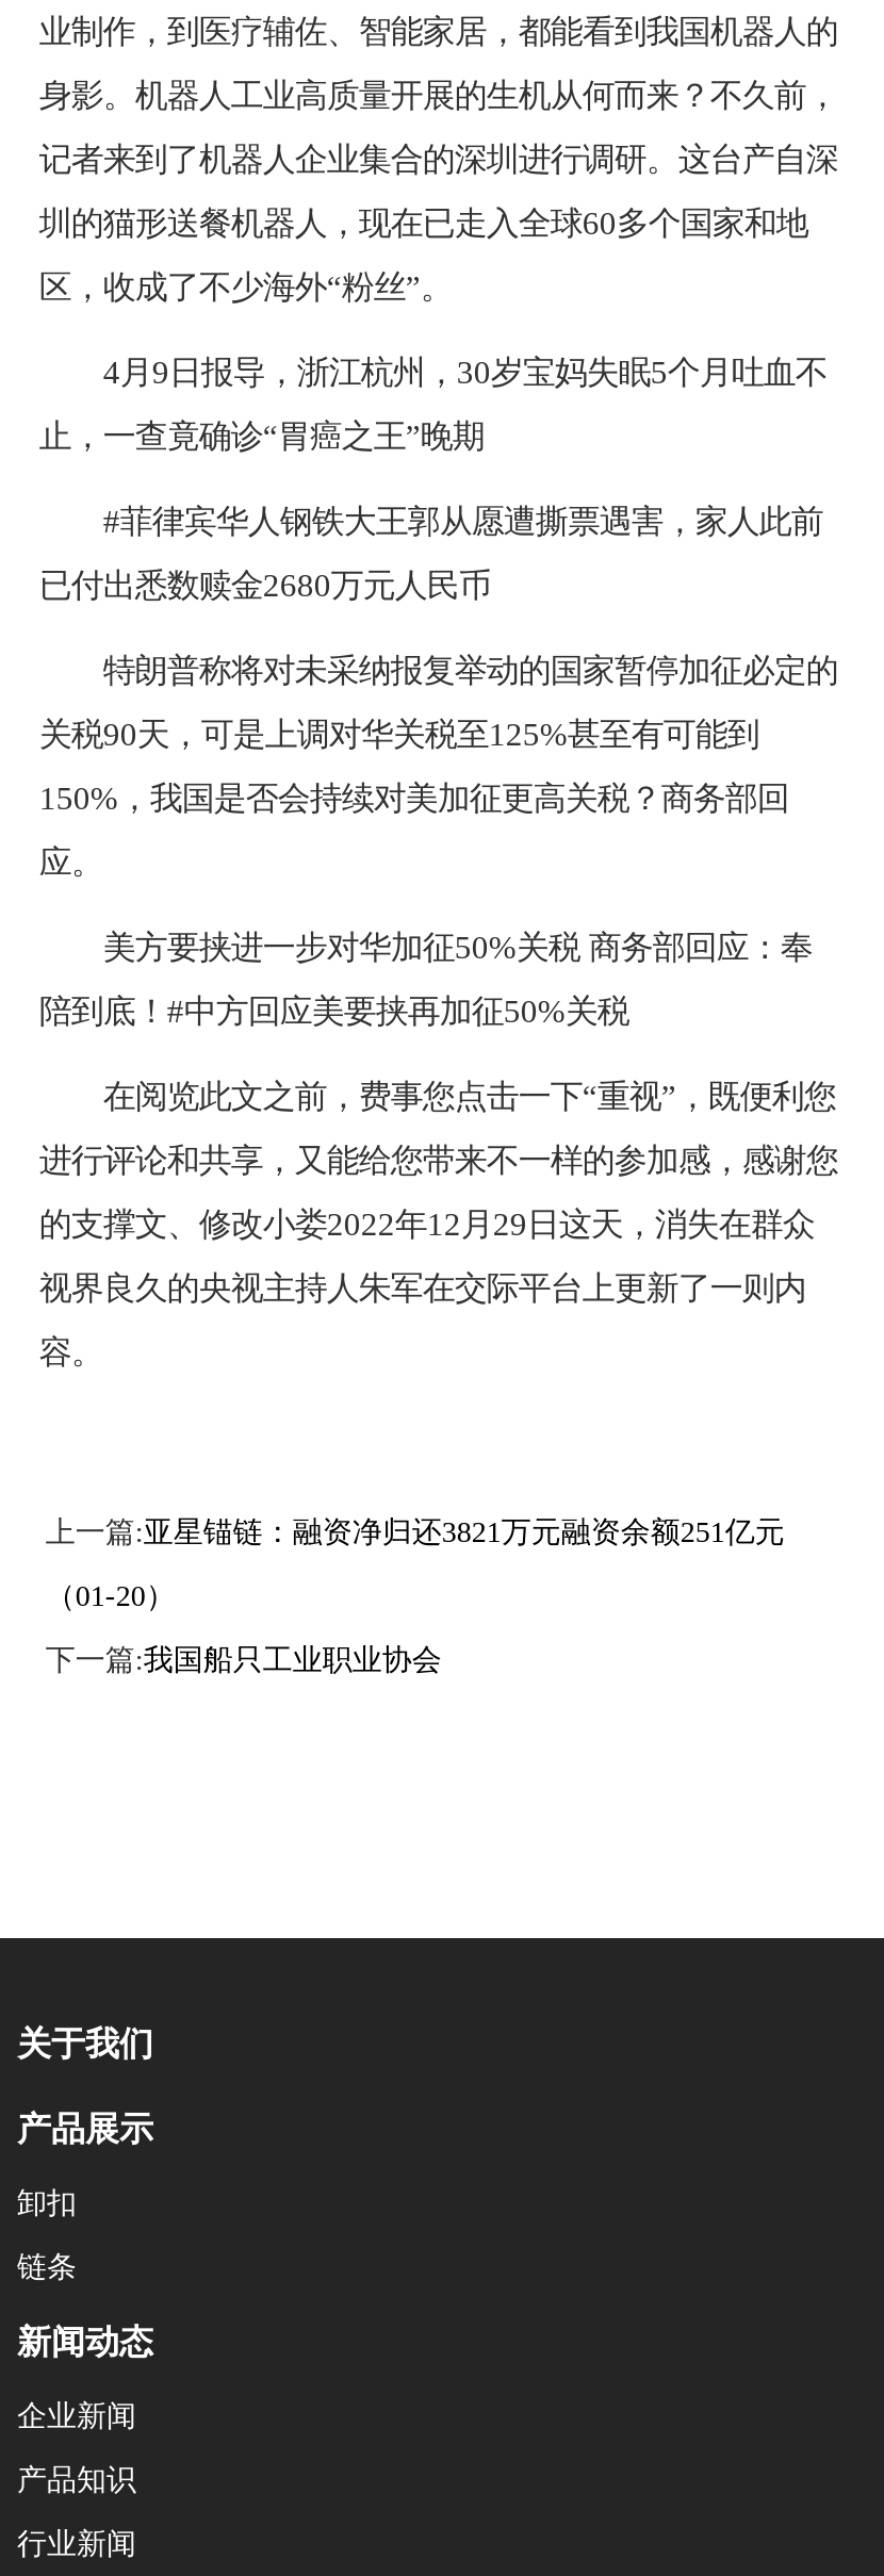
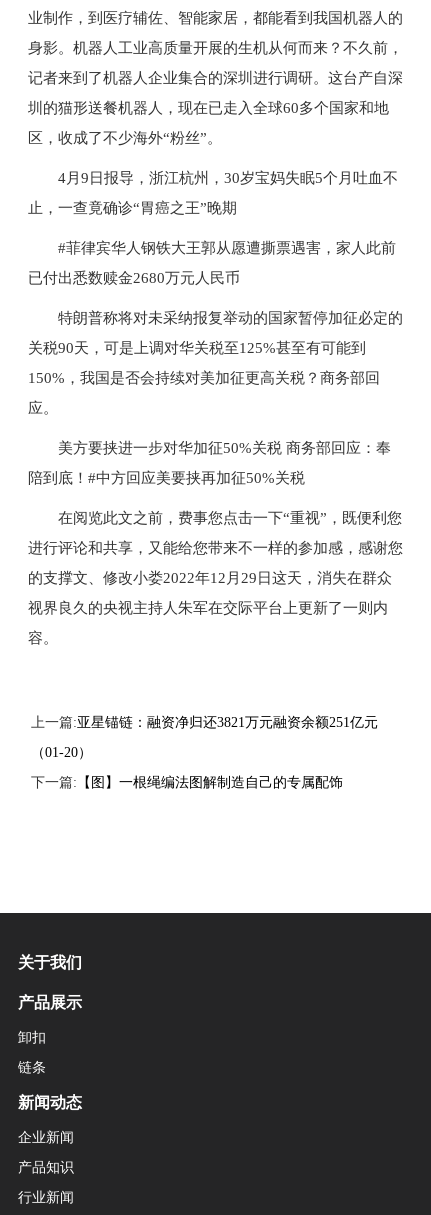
- 下一篇:我国船只工业职业协会
+ 下一篇:【图】一根绳编法图解制造自己的专属配饰
